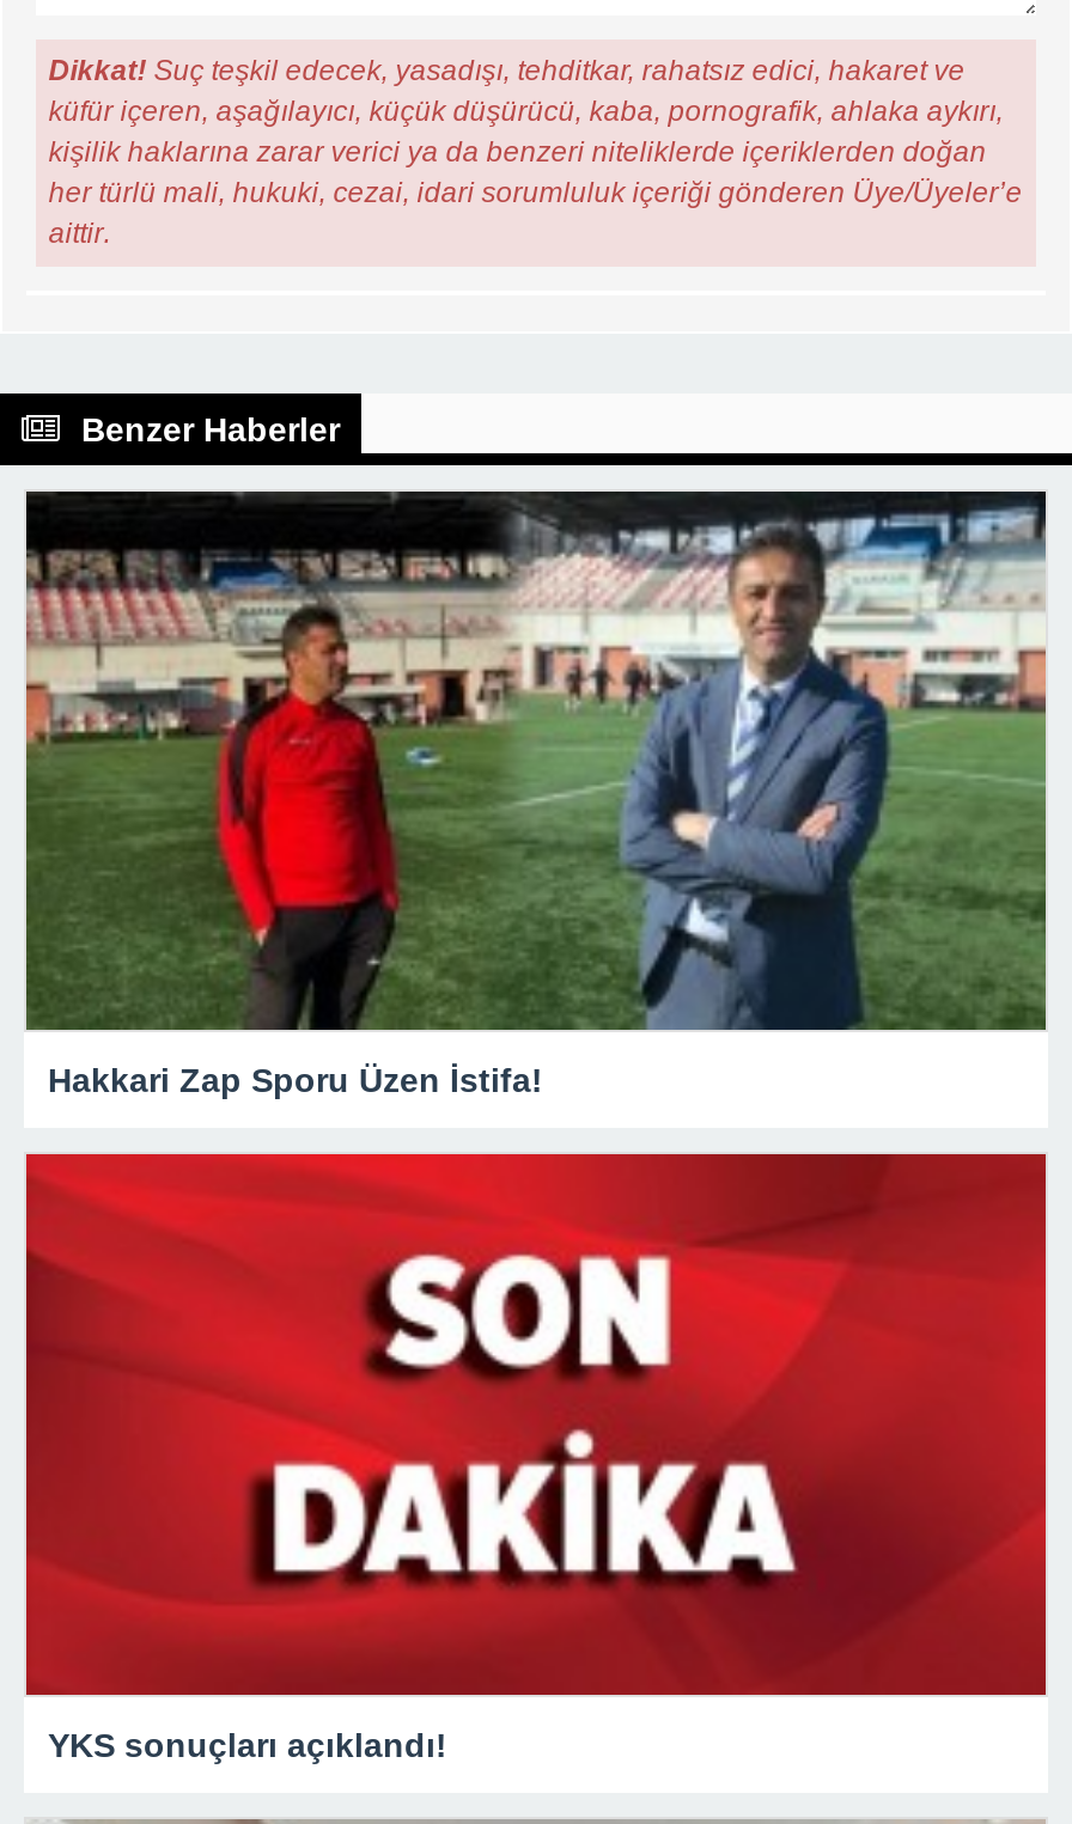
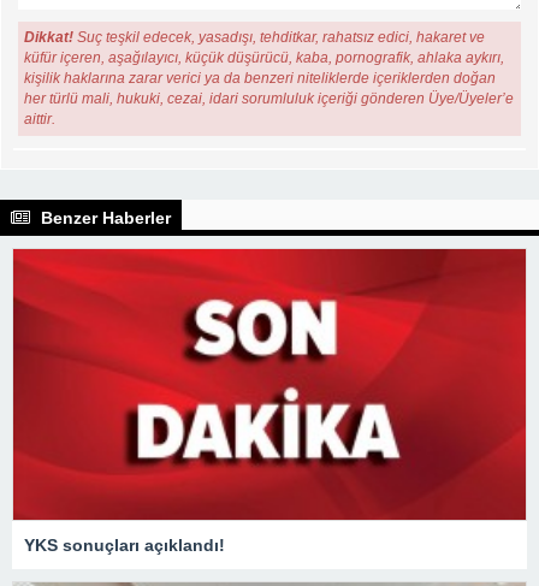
- [image]
- Hakkari Zap Sporu Üzen İstifa!
